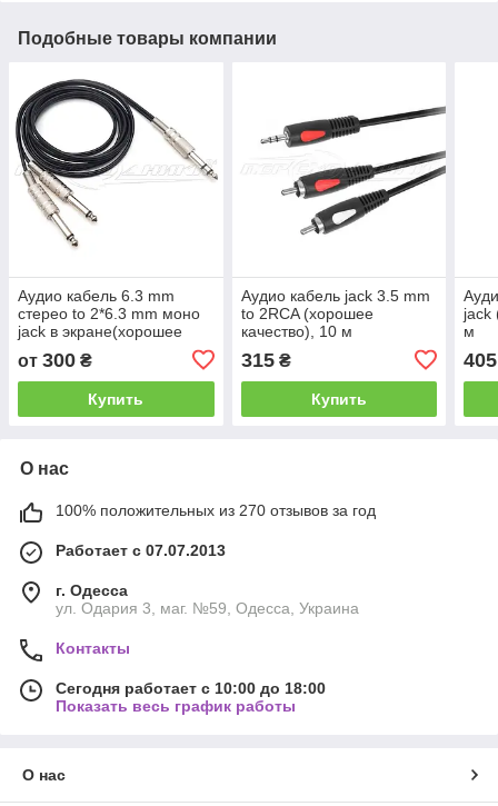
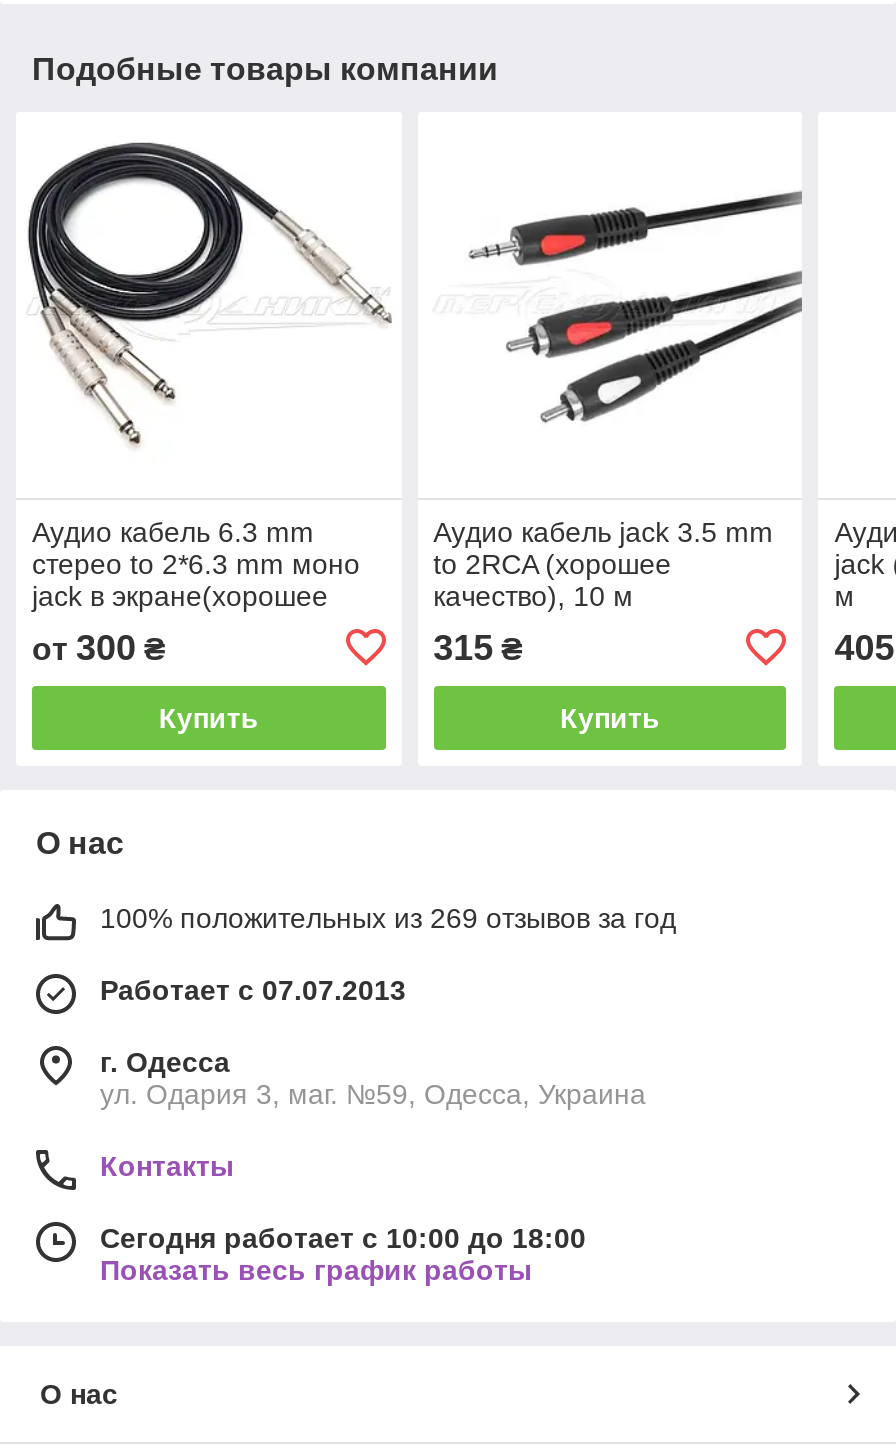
- 100% положительных из 270 отзывов за год
+ 100% положительных из 269 отзывов за год
